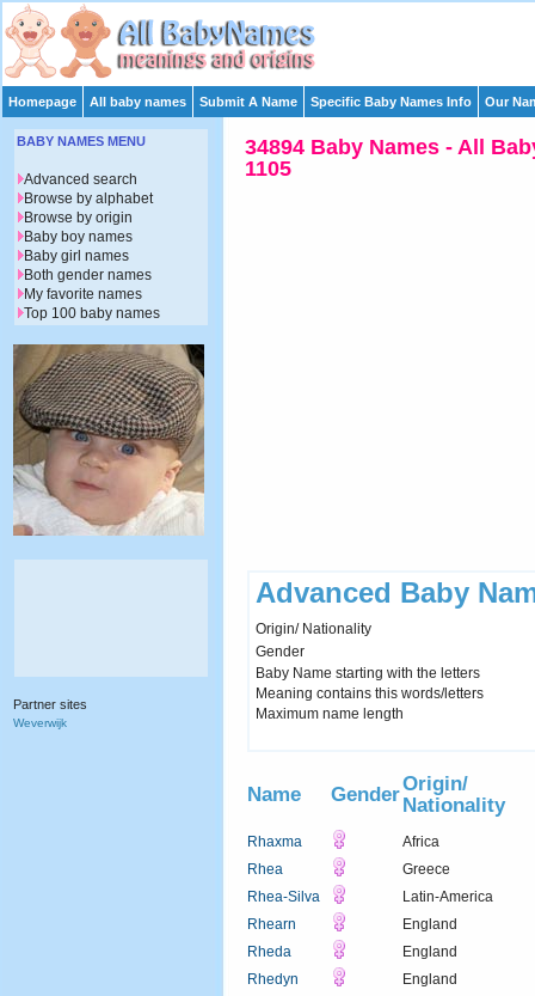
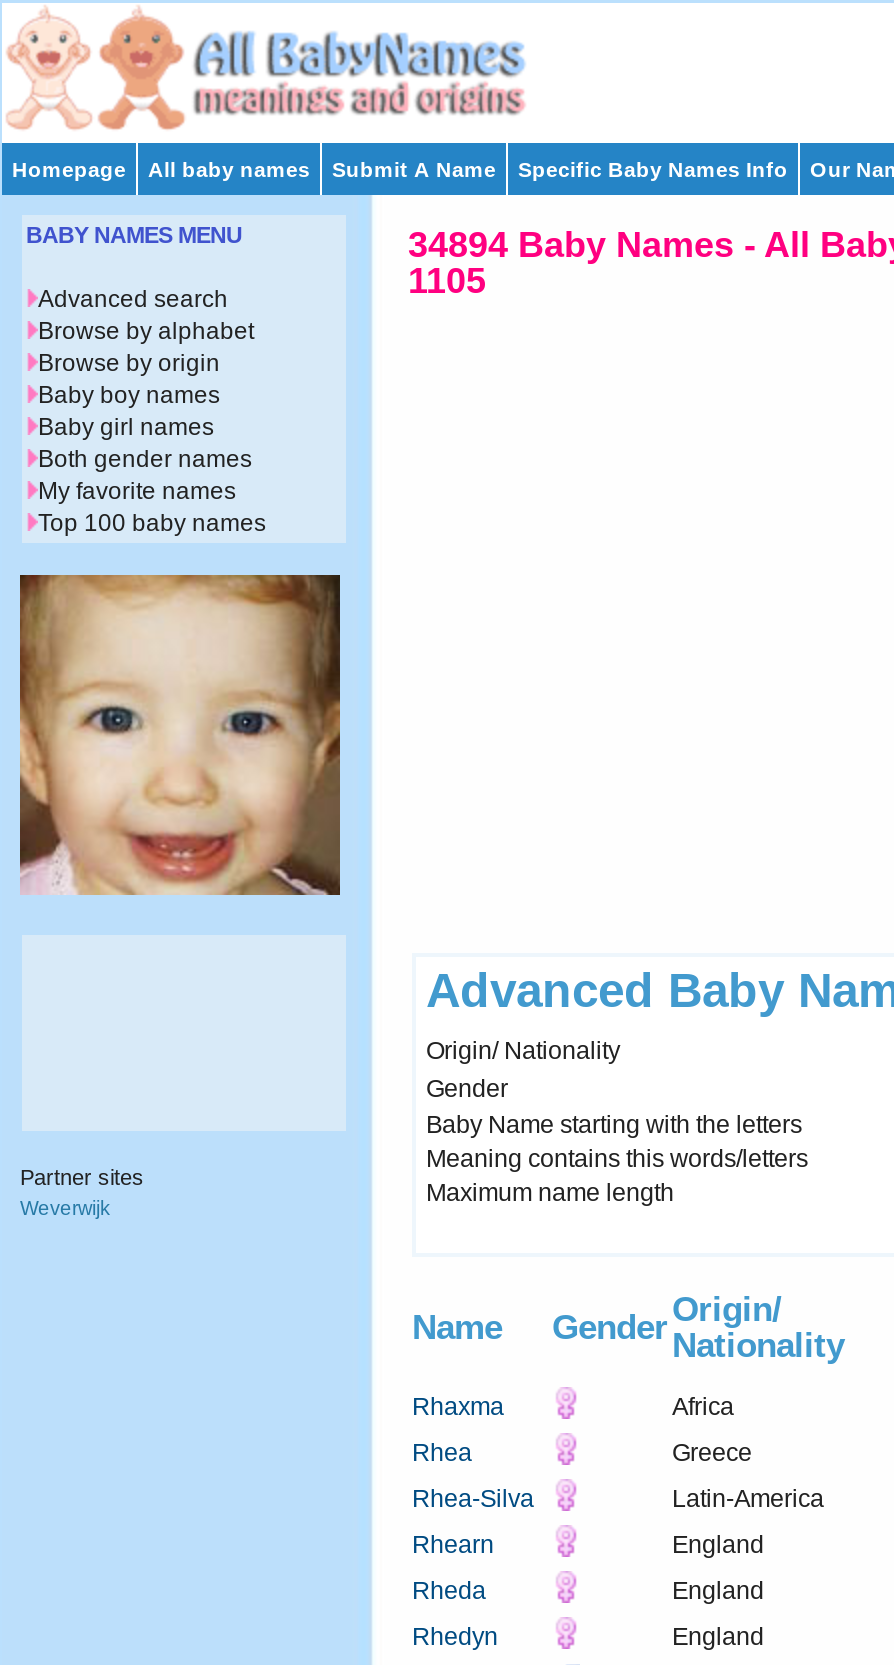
- [image]
+ [image]
